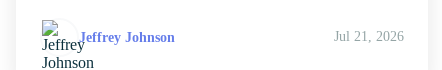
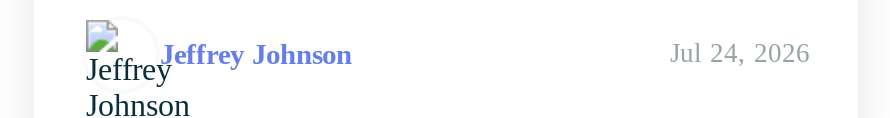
- Jul 21, 2026
+ Jul 24, 2026
